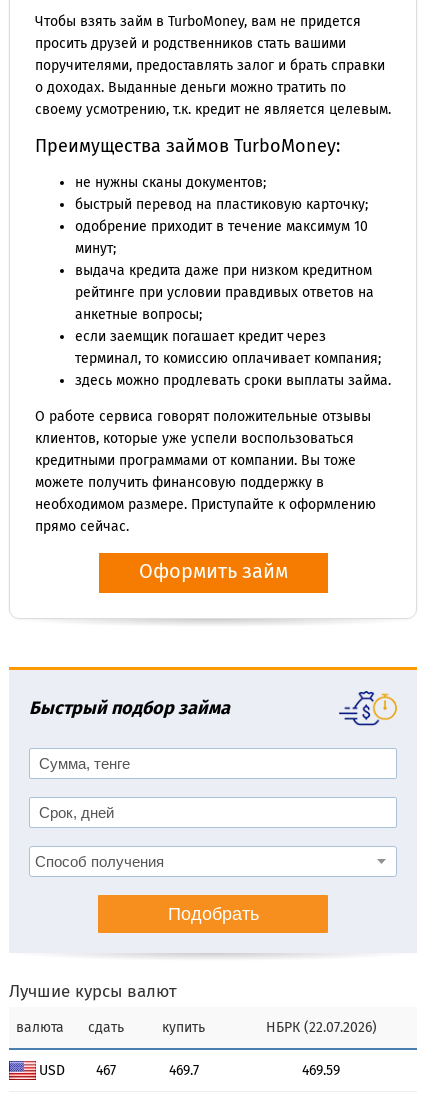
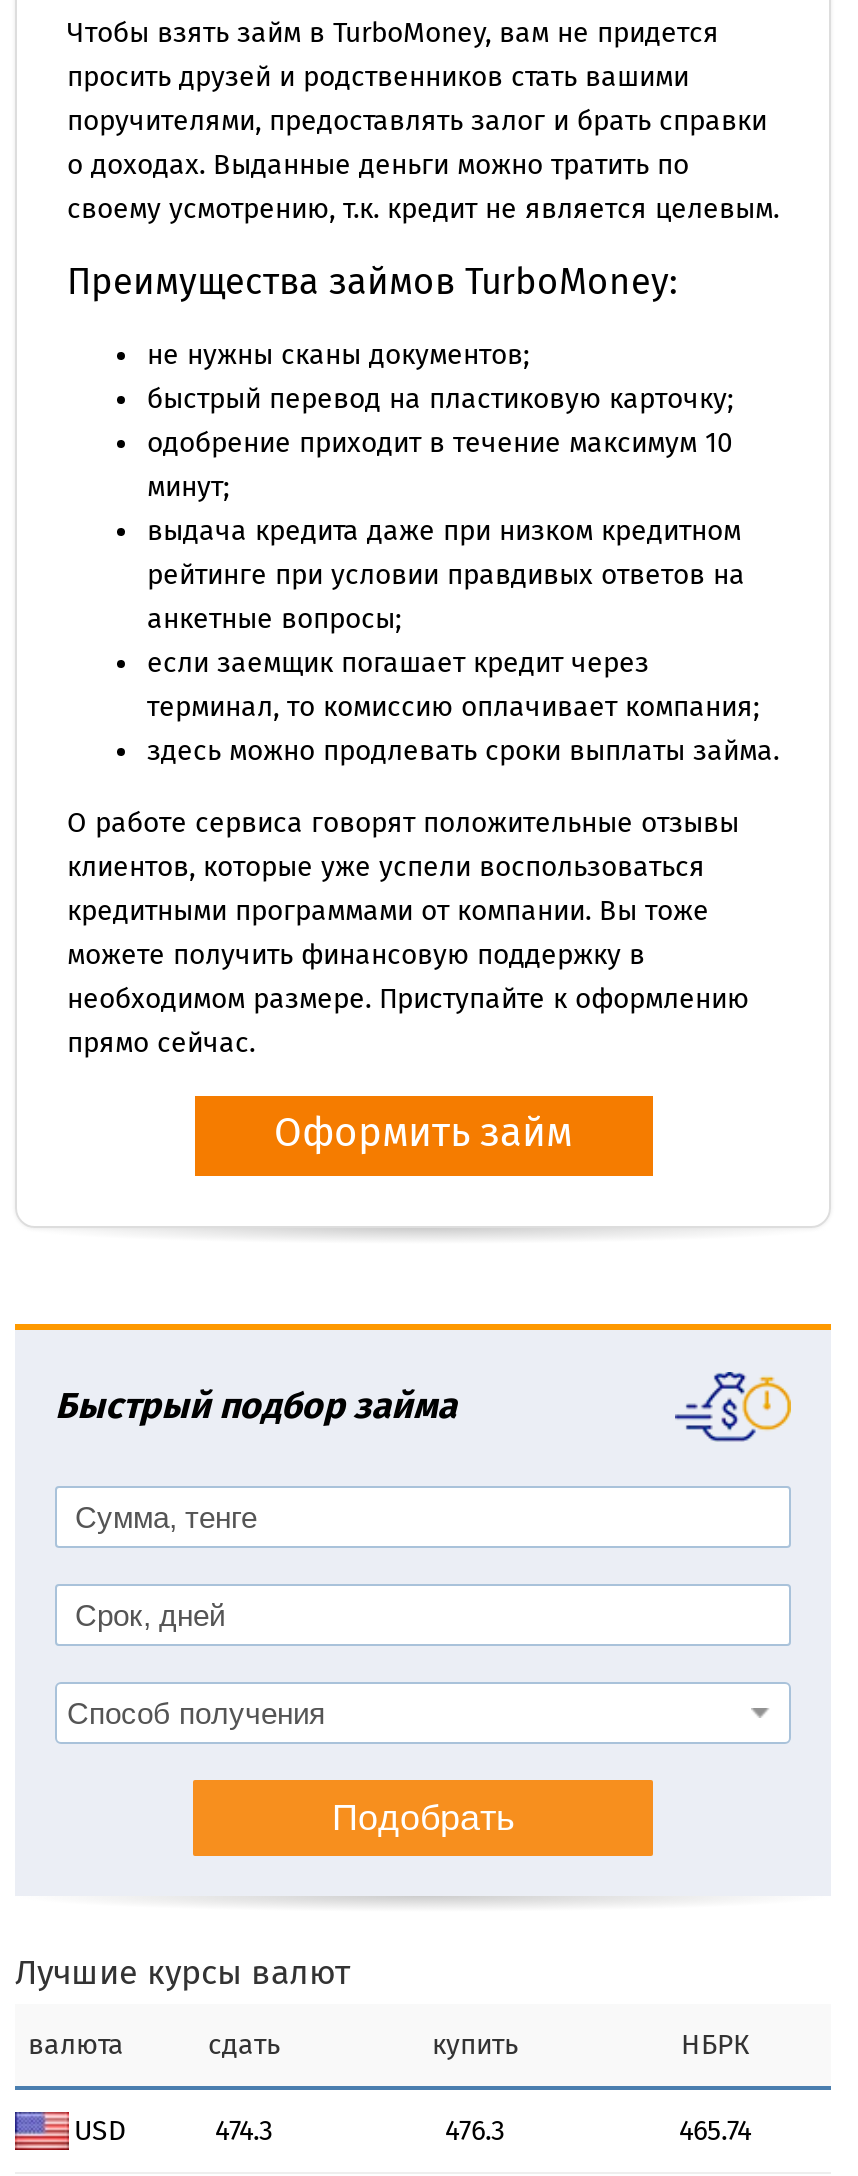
- НБРК (22.07.2026)
+ НБРК

- 467
+ 474.3

- 469.7
+ 476.3

- 469.59
+ 465.74
